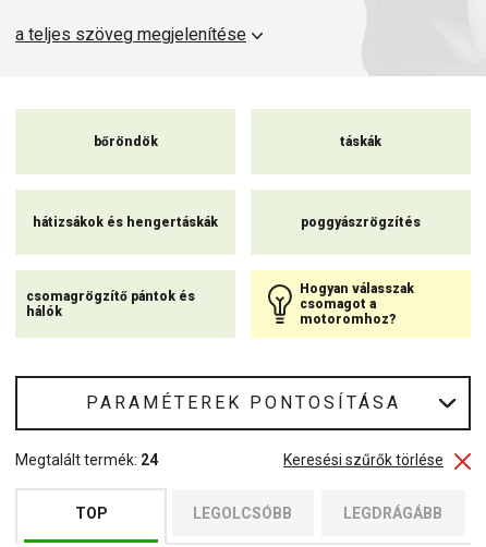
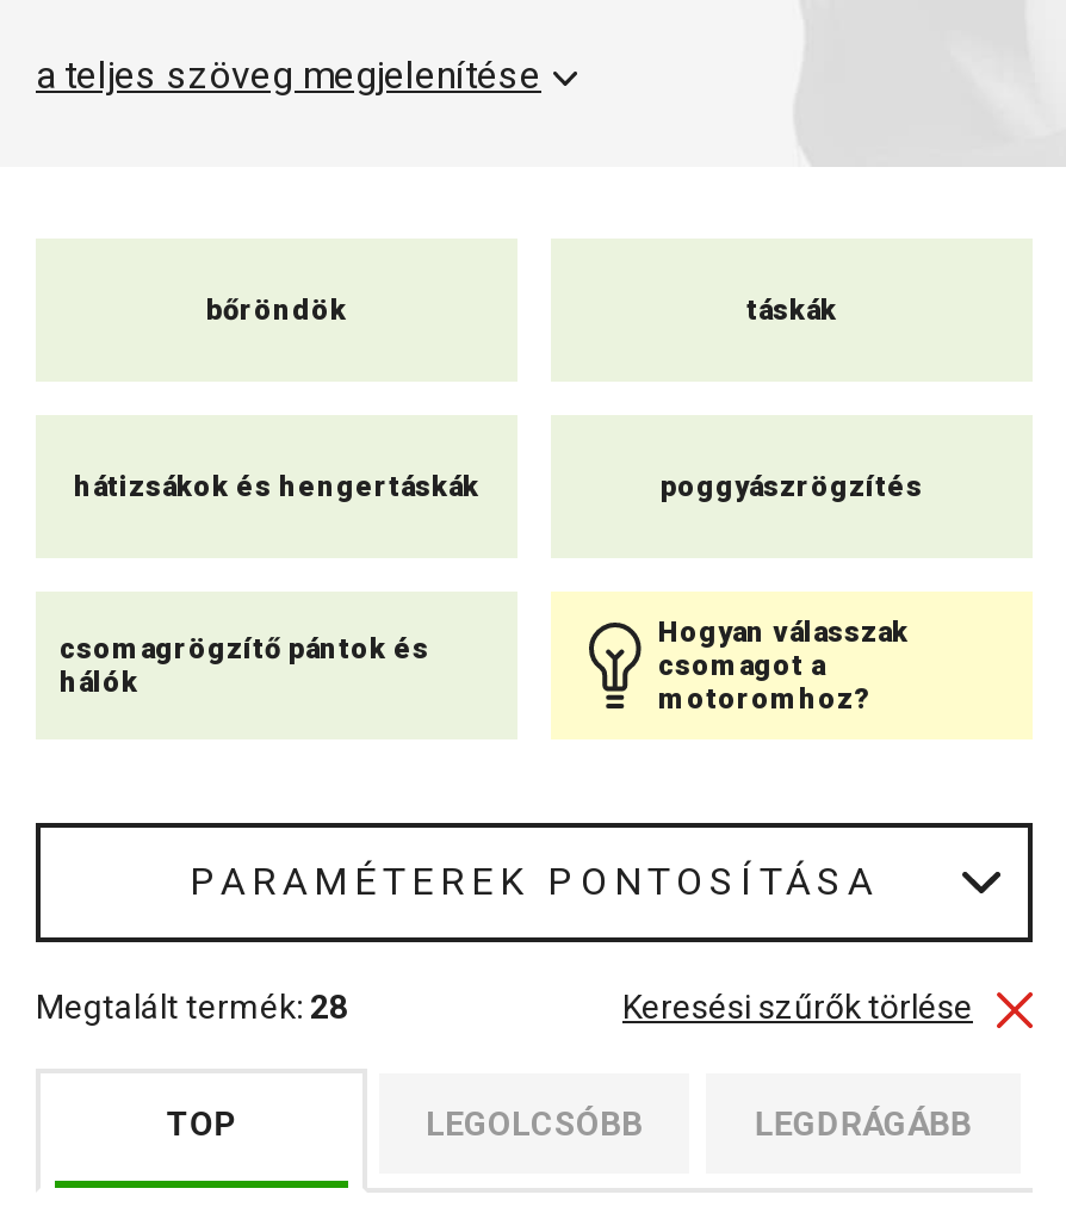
- Megtalált termék: 24
+ Megtalált termék: 28
